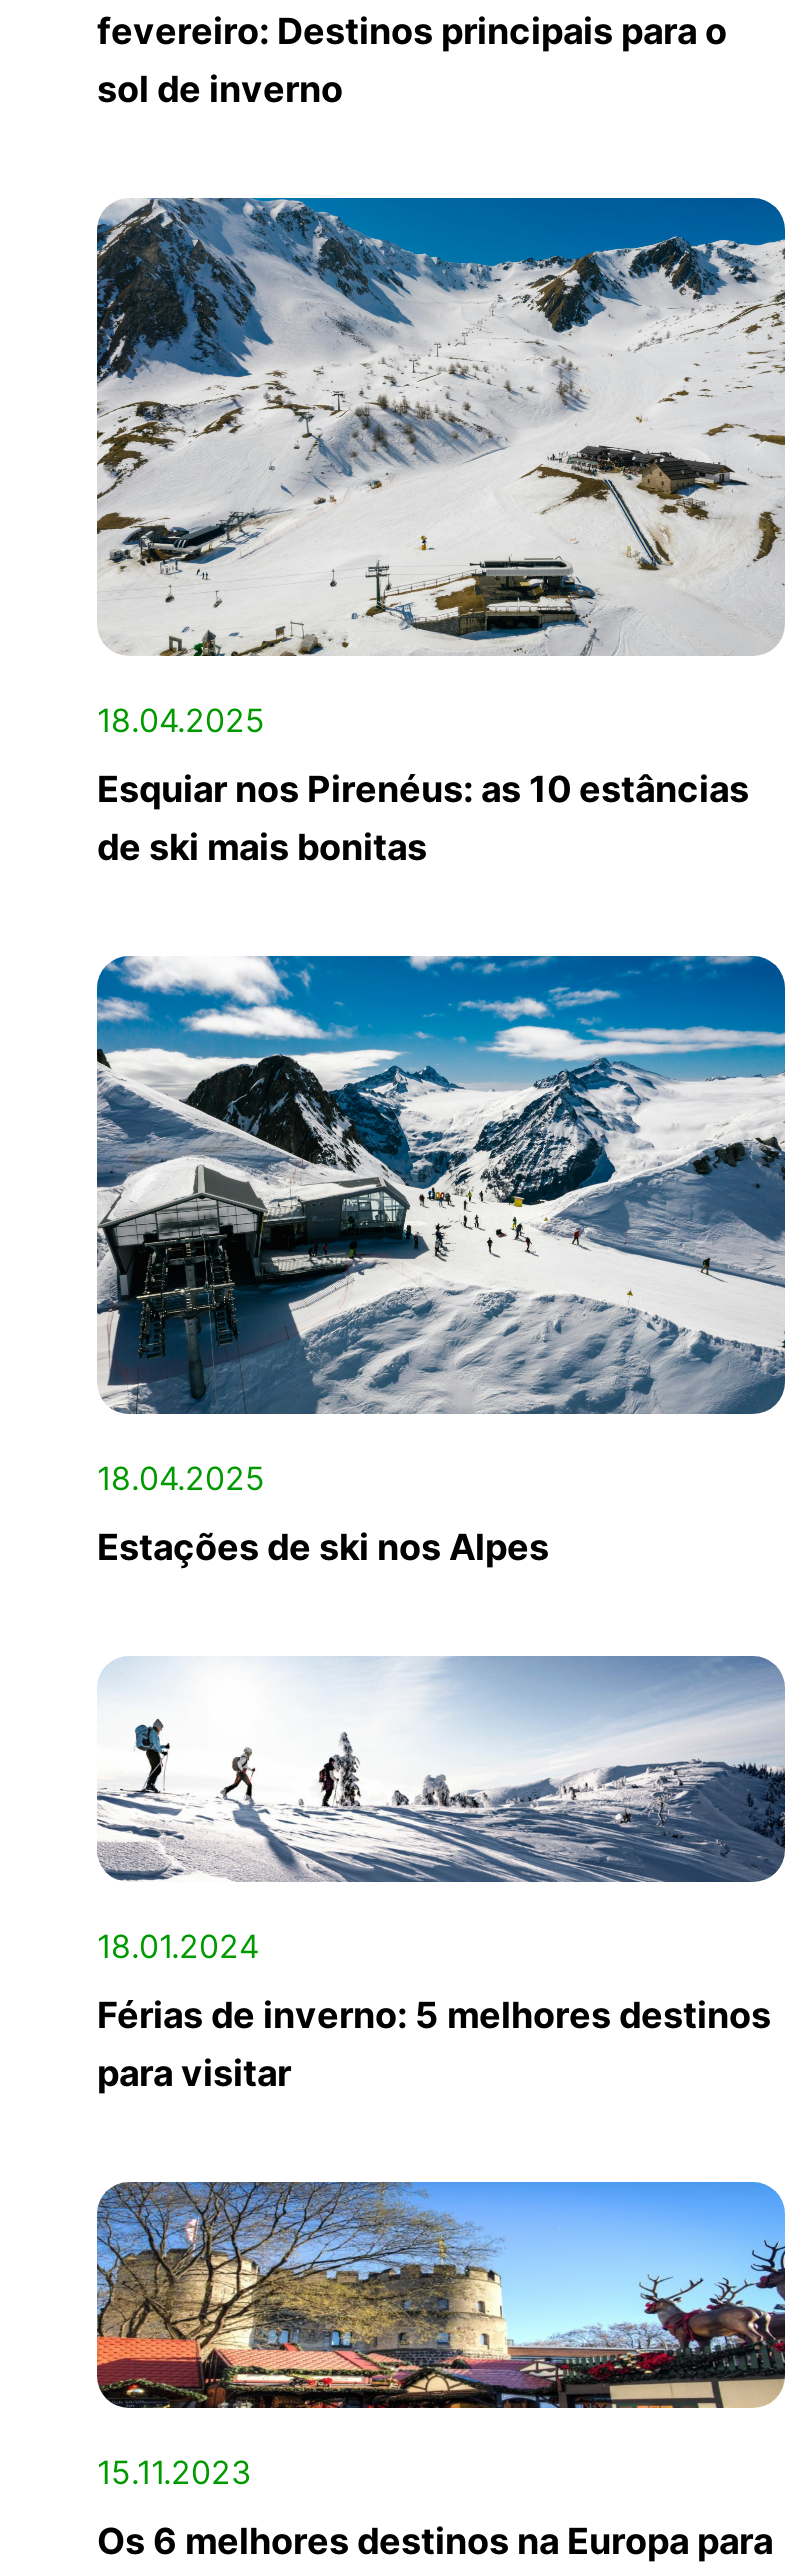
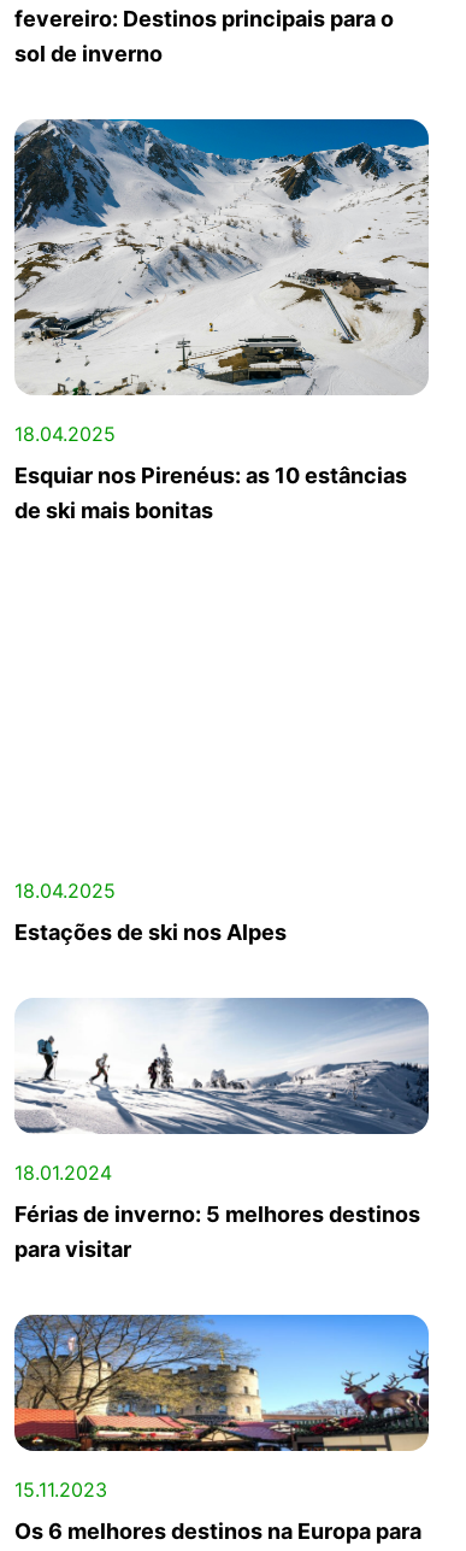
- [image]
